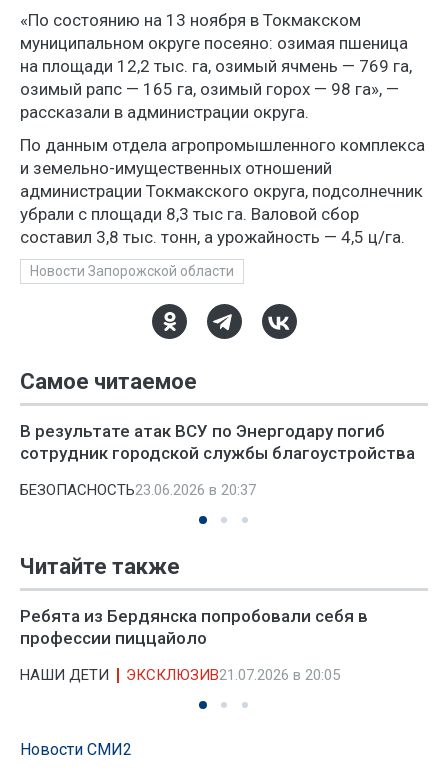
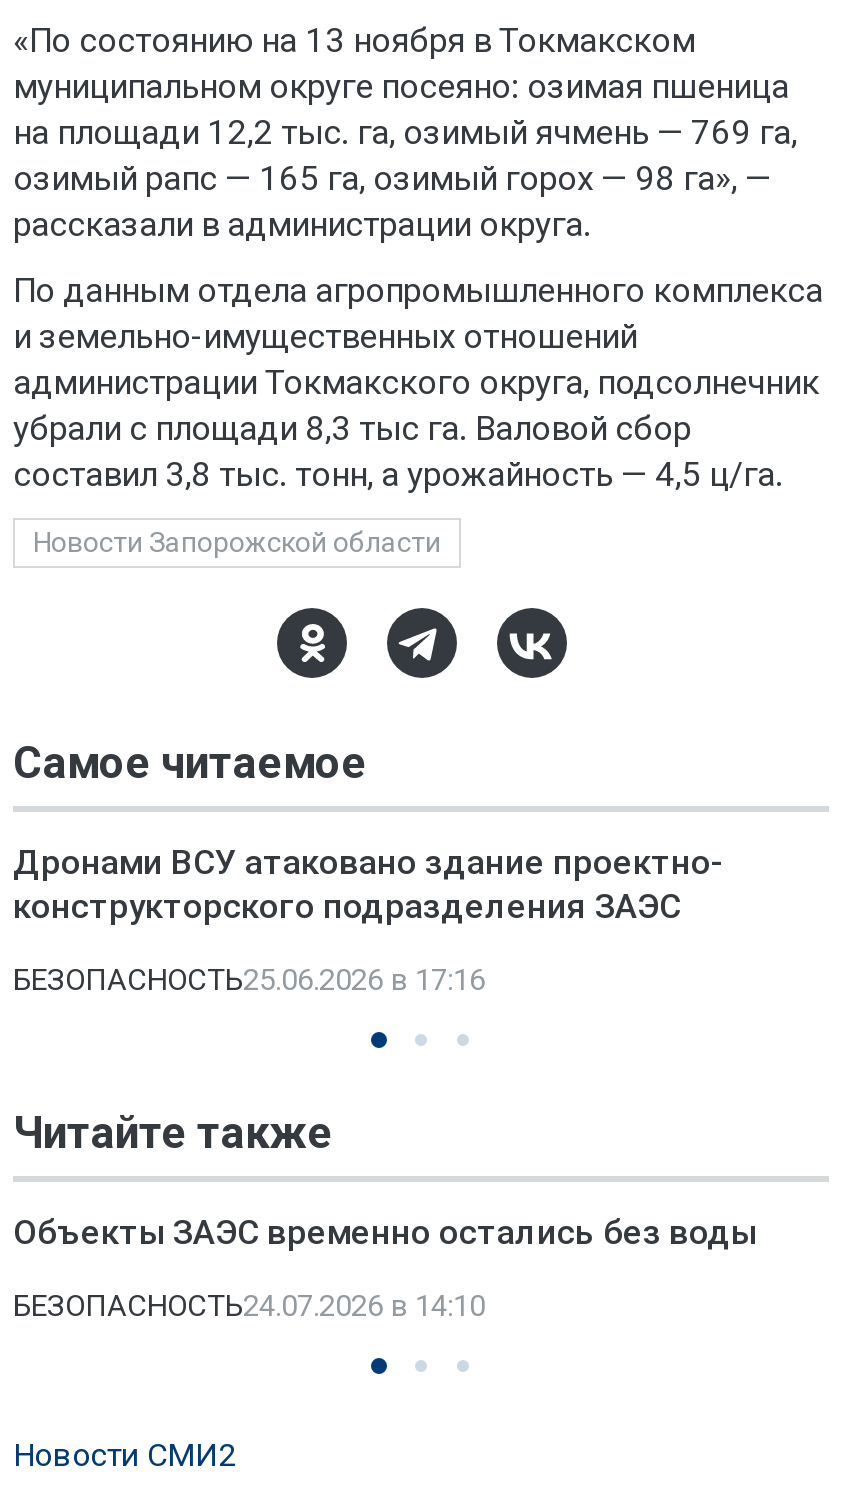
- В результате атак ВСУ по Энергодару погиб
- сотрудник городской службы благоустройства
+ Дронами ВСУ атаковано здание проектно-
+ конструкторского подразделения ЗАЭС

- БЕЗОПАСНОСТЬ23.06.2026 в 20:37
+ БЕЗОПАСНОСТЬ25.06.2026 в 17:16

- Ребята из Бердянска попробовали себя в
- профессии пиццайоло
+ Объекты ЗАЭС временно остались без воды

- НАШИ ДЕТИ
- ЭКСКЛЮЗИВ21.07.2026 в 20:05
+ БЕЗОПАСНОСТЬ24.07.2026 в 14:10
